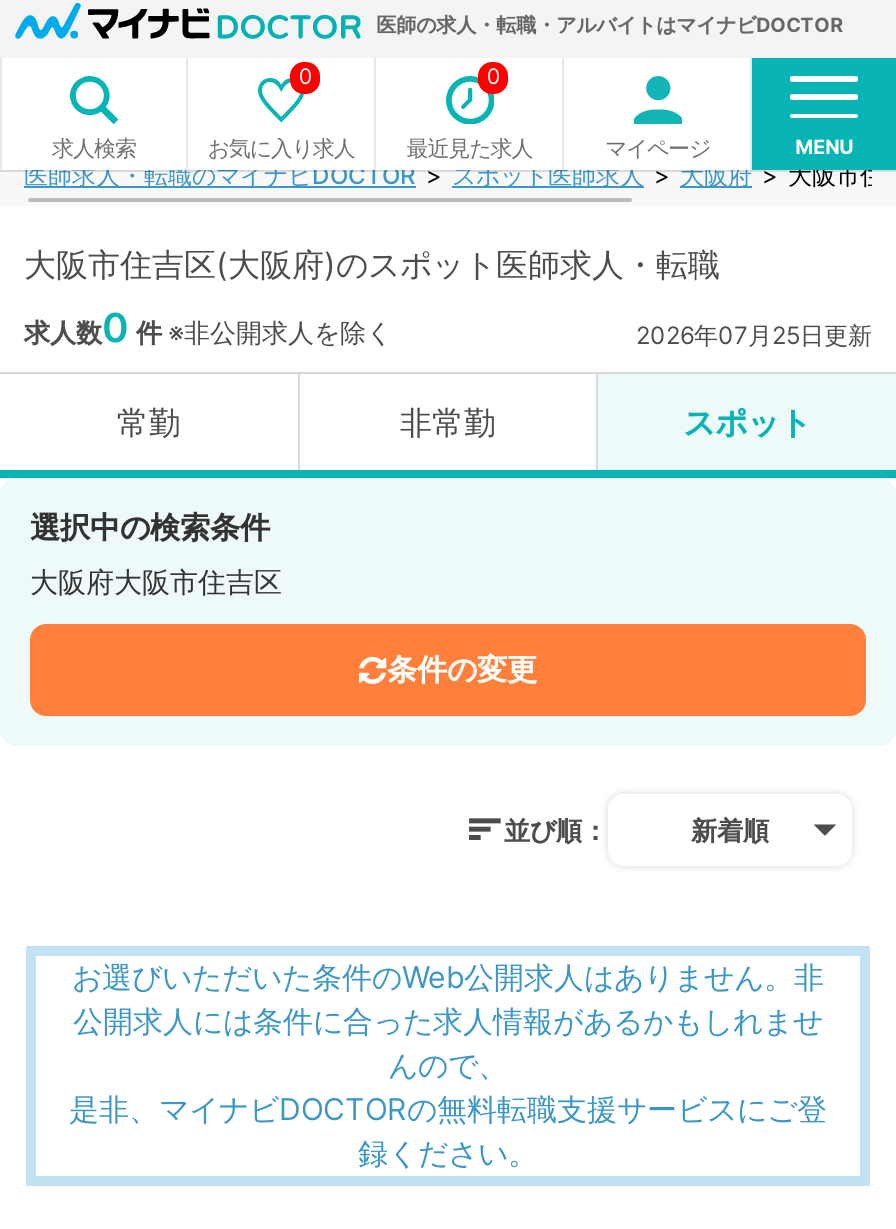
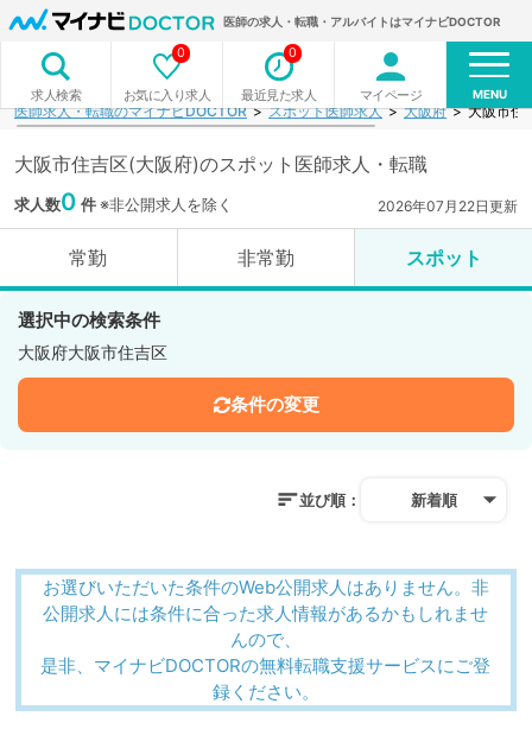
- 2026年07月25日更新
+ 2026年07月22日更新
